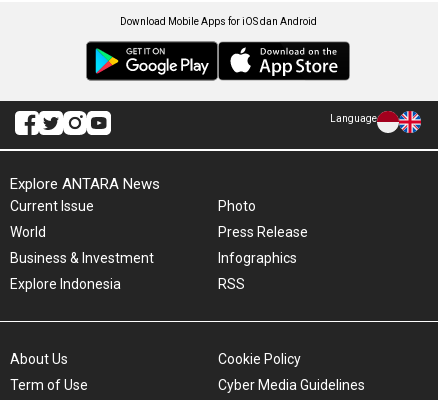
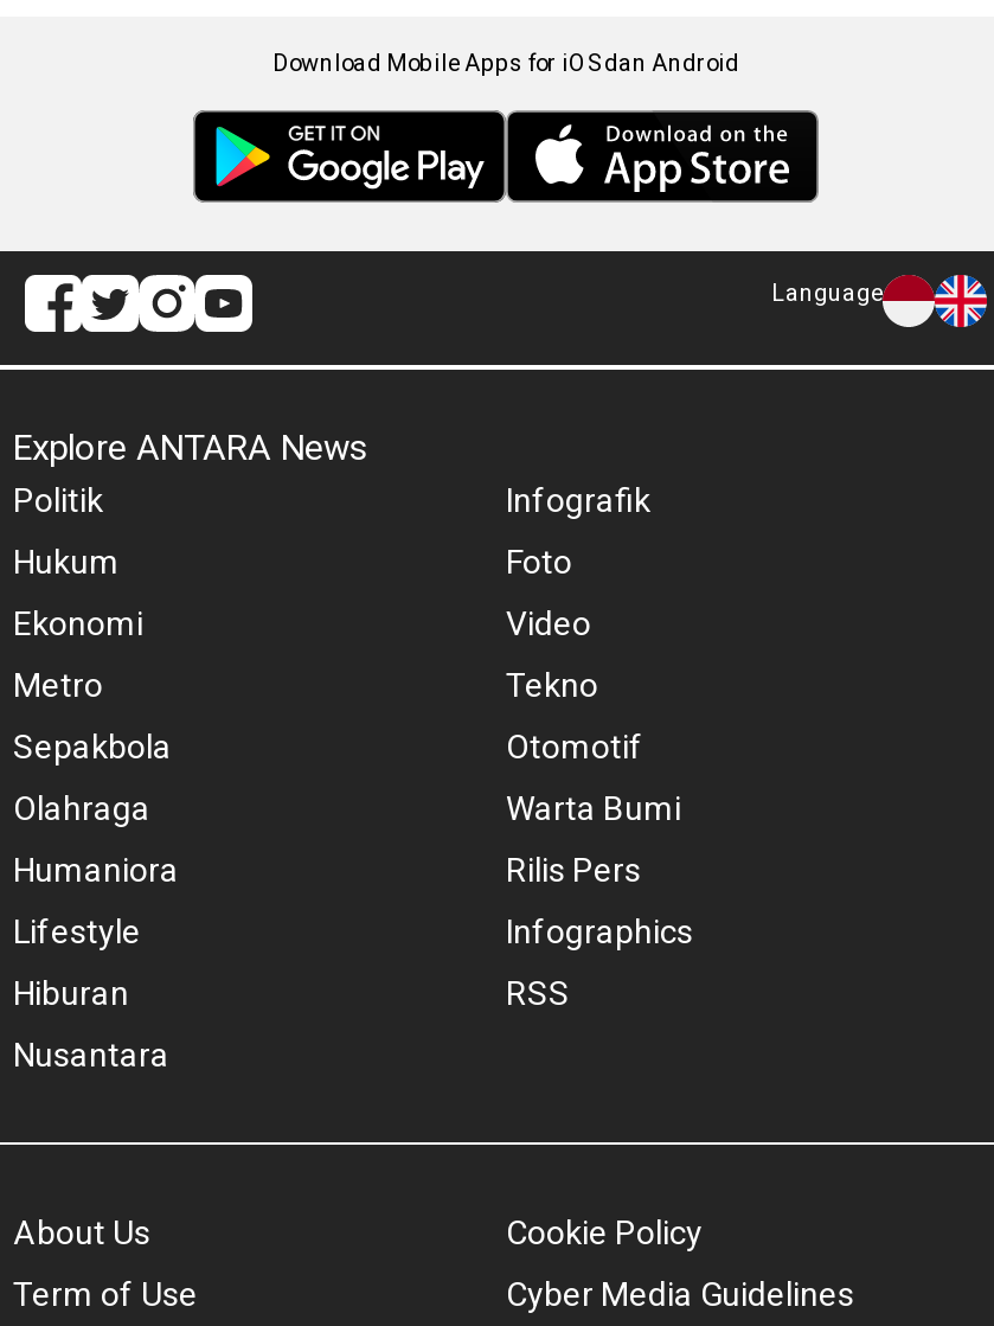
- Current Issue
- World
- Business & Investment
- Explore Indonesia
+ Politik
+ Hukum
+ Ekonomi
+ Metro
+ Sepakbola
+ Olahraga
+ Humaniora
+ Lifestyle
+ Hiburan
+ Nusantara

- Photo
- Press Release
+ Infografik
+ Foto
+ Video
+ Tekno
+ Otomotif
+ Warta Bumi
+ Rilis Pers
